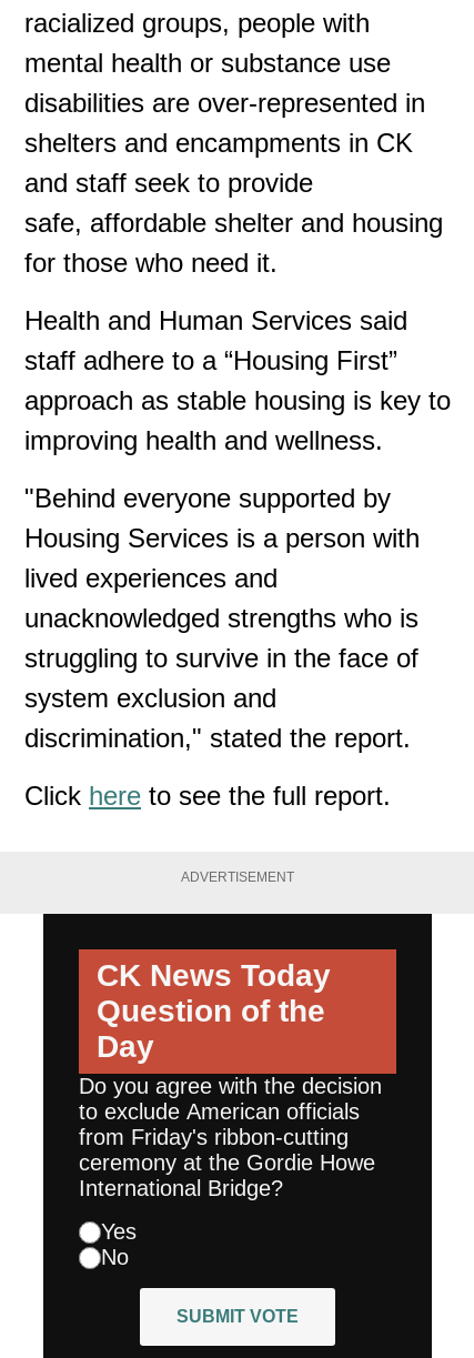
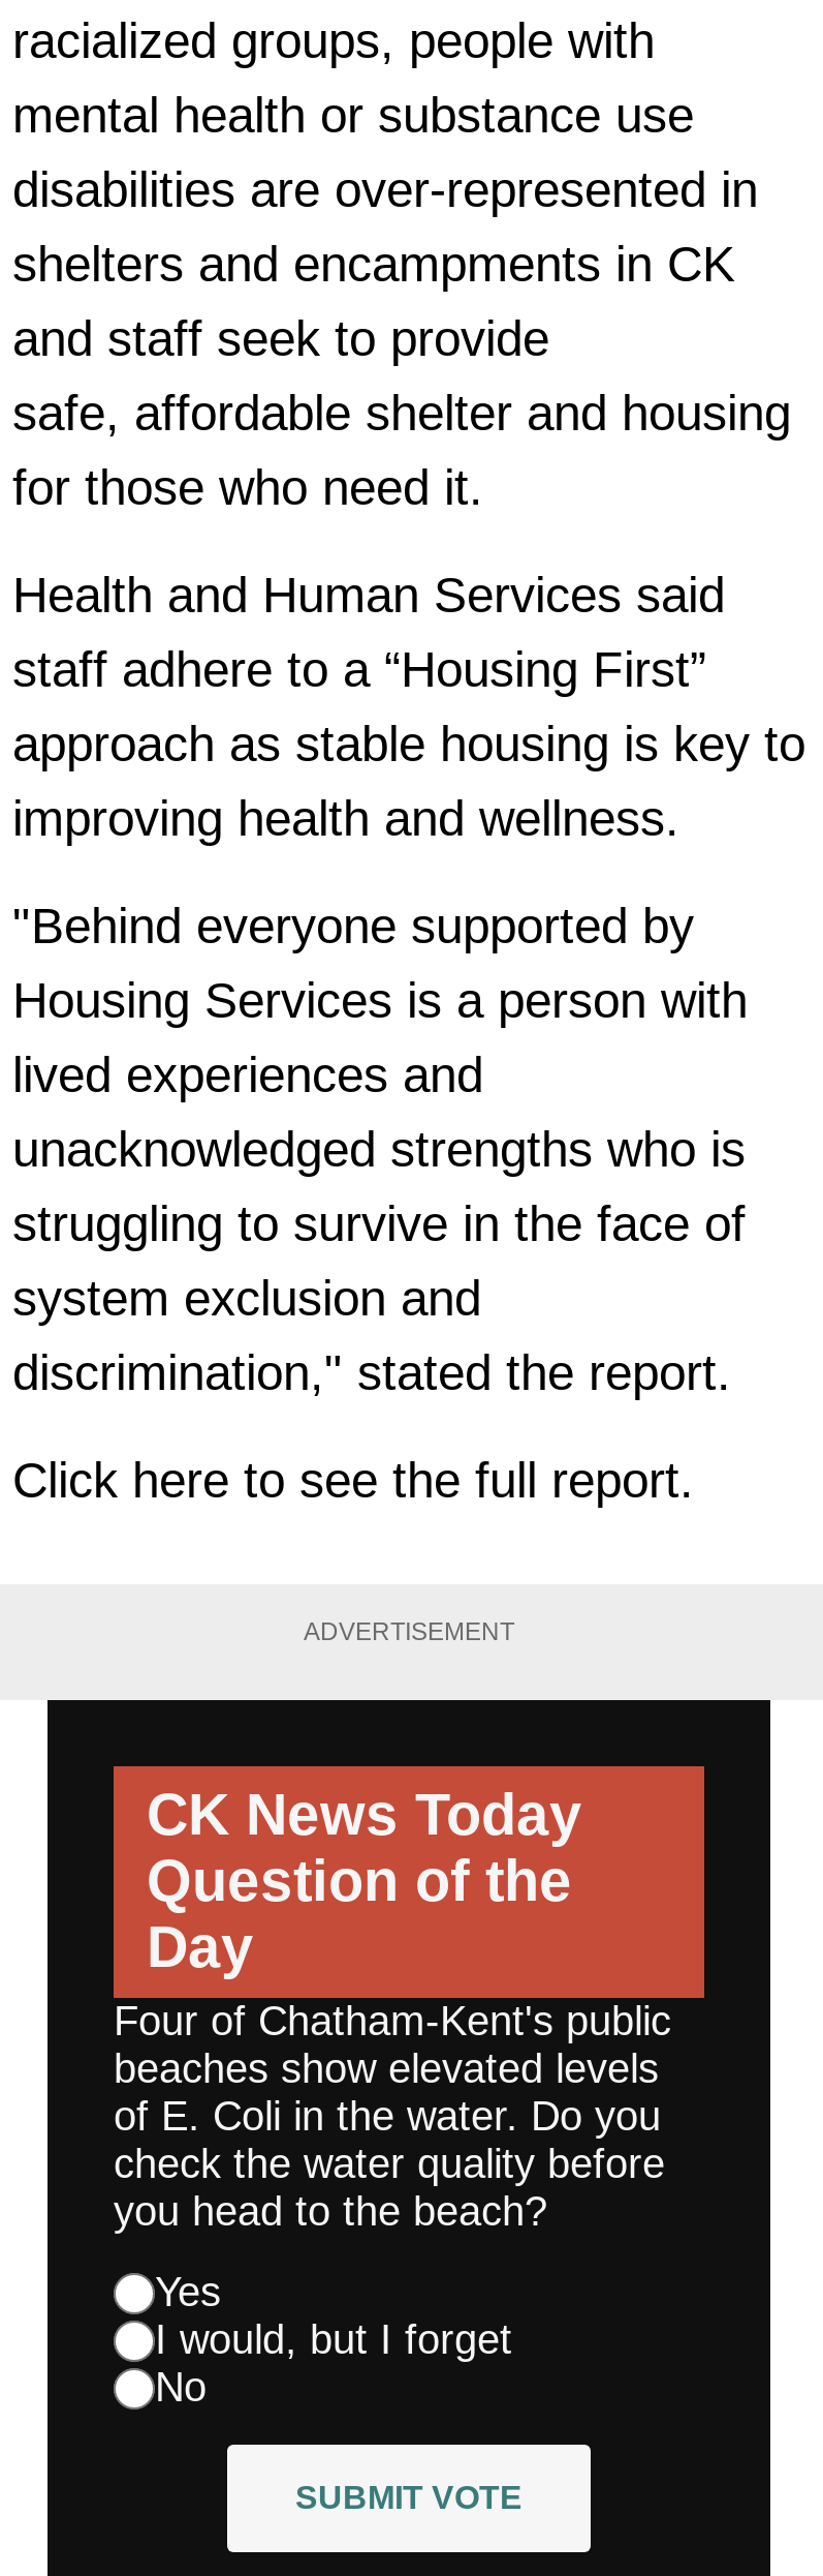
- Do you agree with the decision
- to exclude American officials
- from Friday's ribbon-cutting
- ceremony at the Gordie Howe
- International Bridge?
+ Four of Chatham-Kent's public
+ beaches show elevated levels
+ of E. Coli in the water. Do you
+ check the water quality before
+ you head to the beach?

+ I would, but I forget
